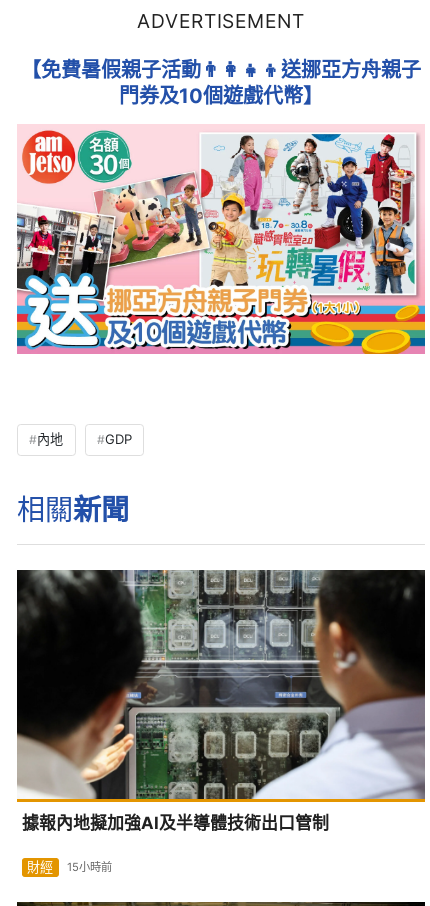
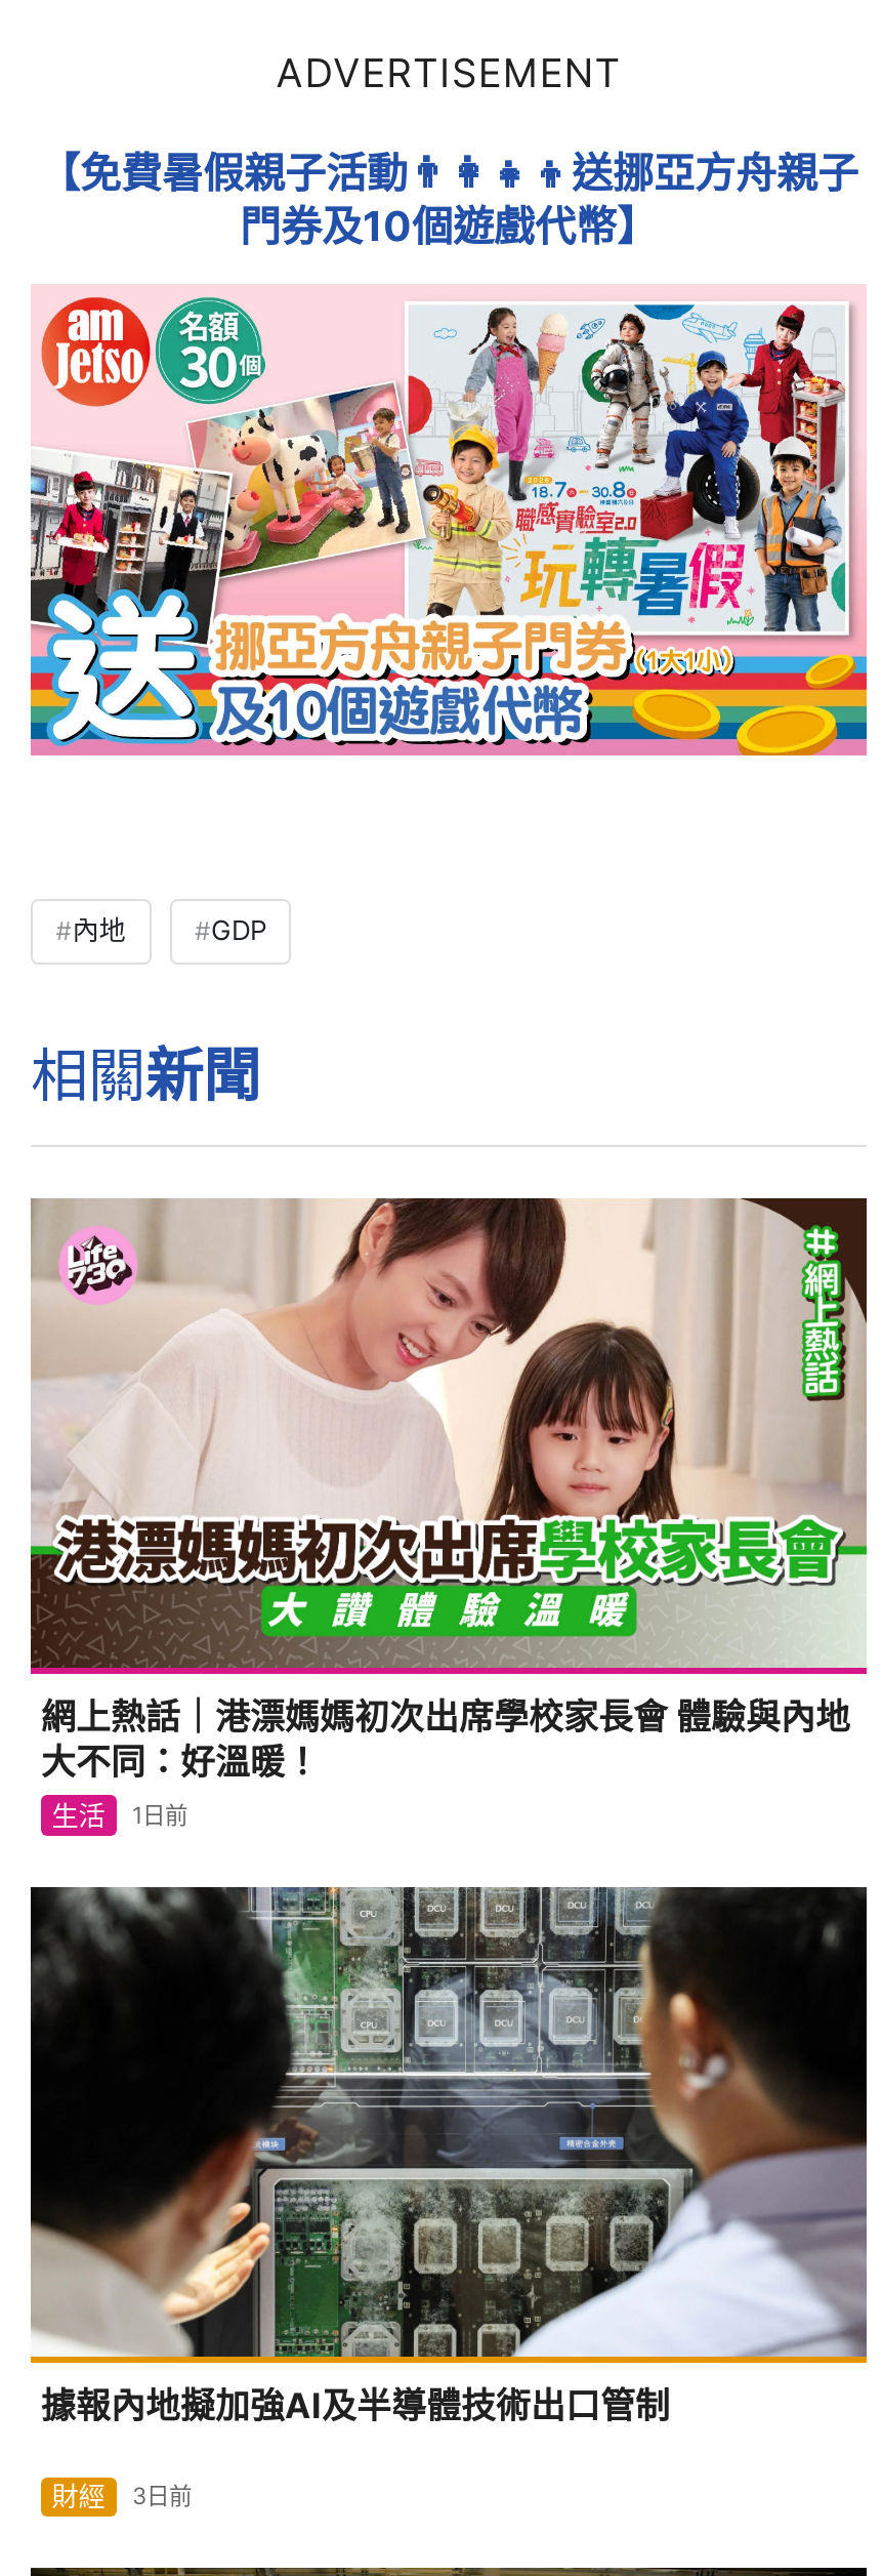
+ [image]
+ 網上熱話｜港漂媽媽初次出席學校家長會 體驗與內地
+ 大不同：好溫暖！
+ 生活
+ 1日前

- 財經 15小時前
+ 財經 3日前
